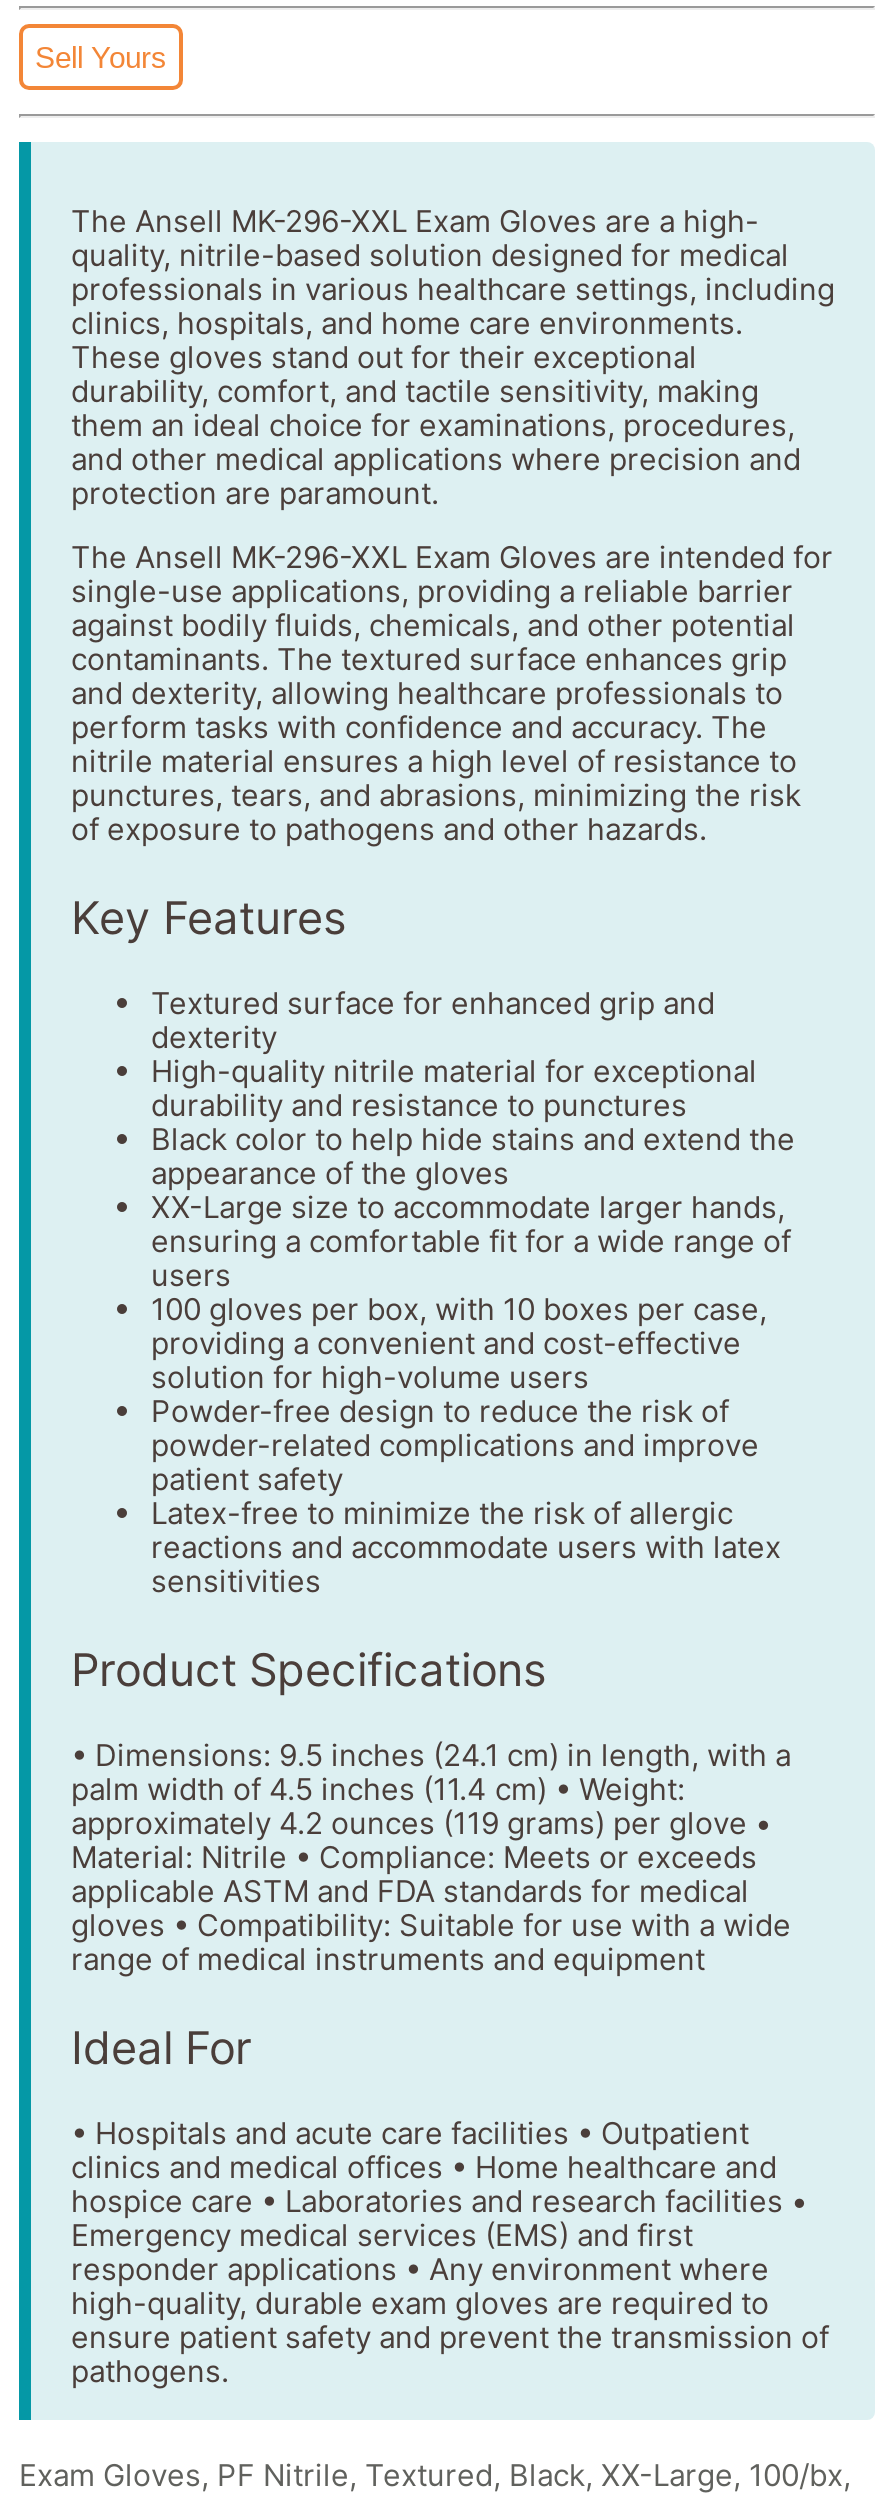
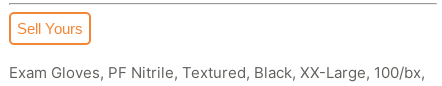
- [image]
- The Ansell MK-296-XXL Exam Gloves are a high-
- quality, nitrile-based solution designed for medical
- professionals in various healthcare settings, including
- clinics, hospitals, and home care environments.
- These gloves stand out for their exceptional
- durability, comfort, and tactile sensitivity, making
- them an ideal choice for examinations, procedures,
- and other medical applications where precision and
- protection are paramount.
- The Ansell MK-296-XXL Exam Gloves are intended for
- single-use applications, providing a reliable barrier
- against bodily fluids, chemicals, and other potential
- contaminants. The textured surface enhances grip
- and dexterity, allowing healthcare professionals to
- perform tasks with confidence and accuracy. The
- nitrile material ensures a high level of resistance to
- punctures, tears, and abrasions, minimizing the risk
- of exposure to pathogens and other hazards.
- Key Features
- Textured surface for enhanced grip and
- dexterity
- High-quality nitrile material for exceptional
- durability and resistance to punctures
- Black color to help hide stains and extend the
- appearance of the gloves
- XX-Large size to accommodate larger hands,
- ensuring a comfortable fit for a wide range of
- users
- 100 gloves per box, with 10 boxes per case,
- providing a convenient and cost-effective
- solution for high-volume users
- Powder-free design to reduce the risk of
- powder-related complications and improve
- patient safety
- Latex-free to minimize the risk of allergic
- reactions and accommodate users with latex
- sensitivities
- Product Specifications
- • Dimensions: 9.5 inches (24.1 cm) in length, with a
- palm width of 4.5 inches (11.4 cm) • Weight:
- approximately 4.2 ounces (119 grams) per glove •
- Material: Nitrile • Compliance: Meets or exceeds
- applicable ASTM and FDA standards for medical
- gloves • Compatibility: Suitable for use with a wide
- range of medical instruments and equipment
- Ideal For
- • Hospitals and acute care facilities • Outpatient
- clinics and medical offices • Home healthcare and
- hospice care • Laboratories and research facilities •
- Emergency medical services (EMS) and first
- responder applications • Any environment where
- high-quality, durable exam gloves are required to
- ensure patient safety and prevent the transmission of
- pathogens.
